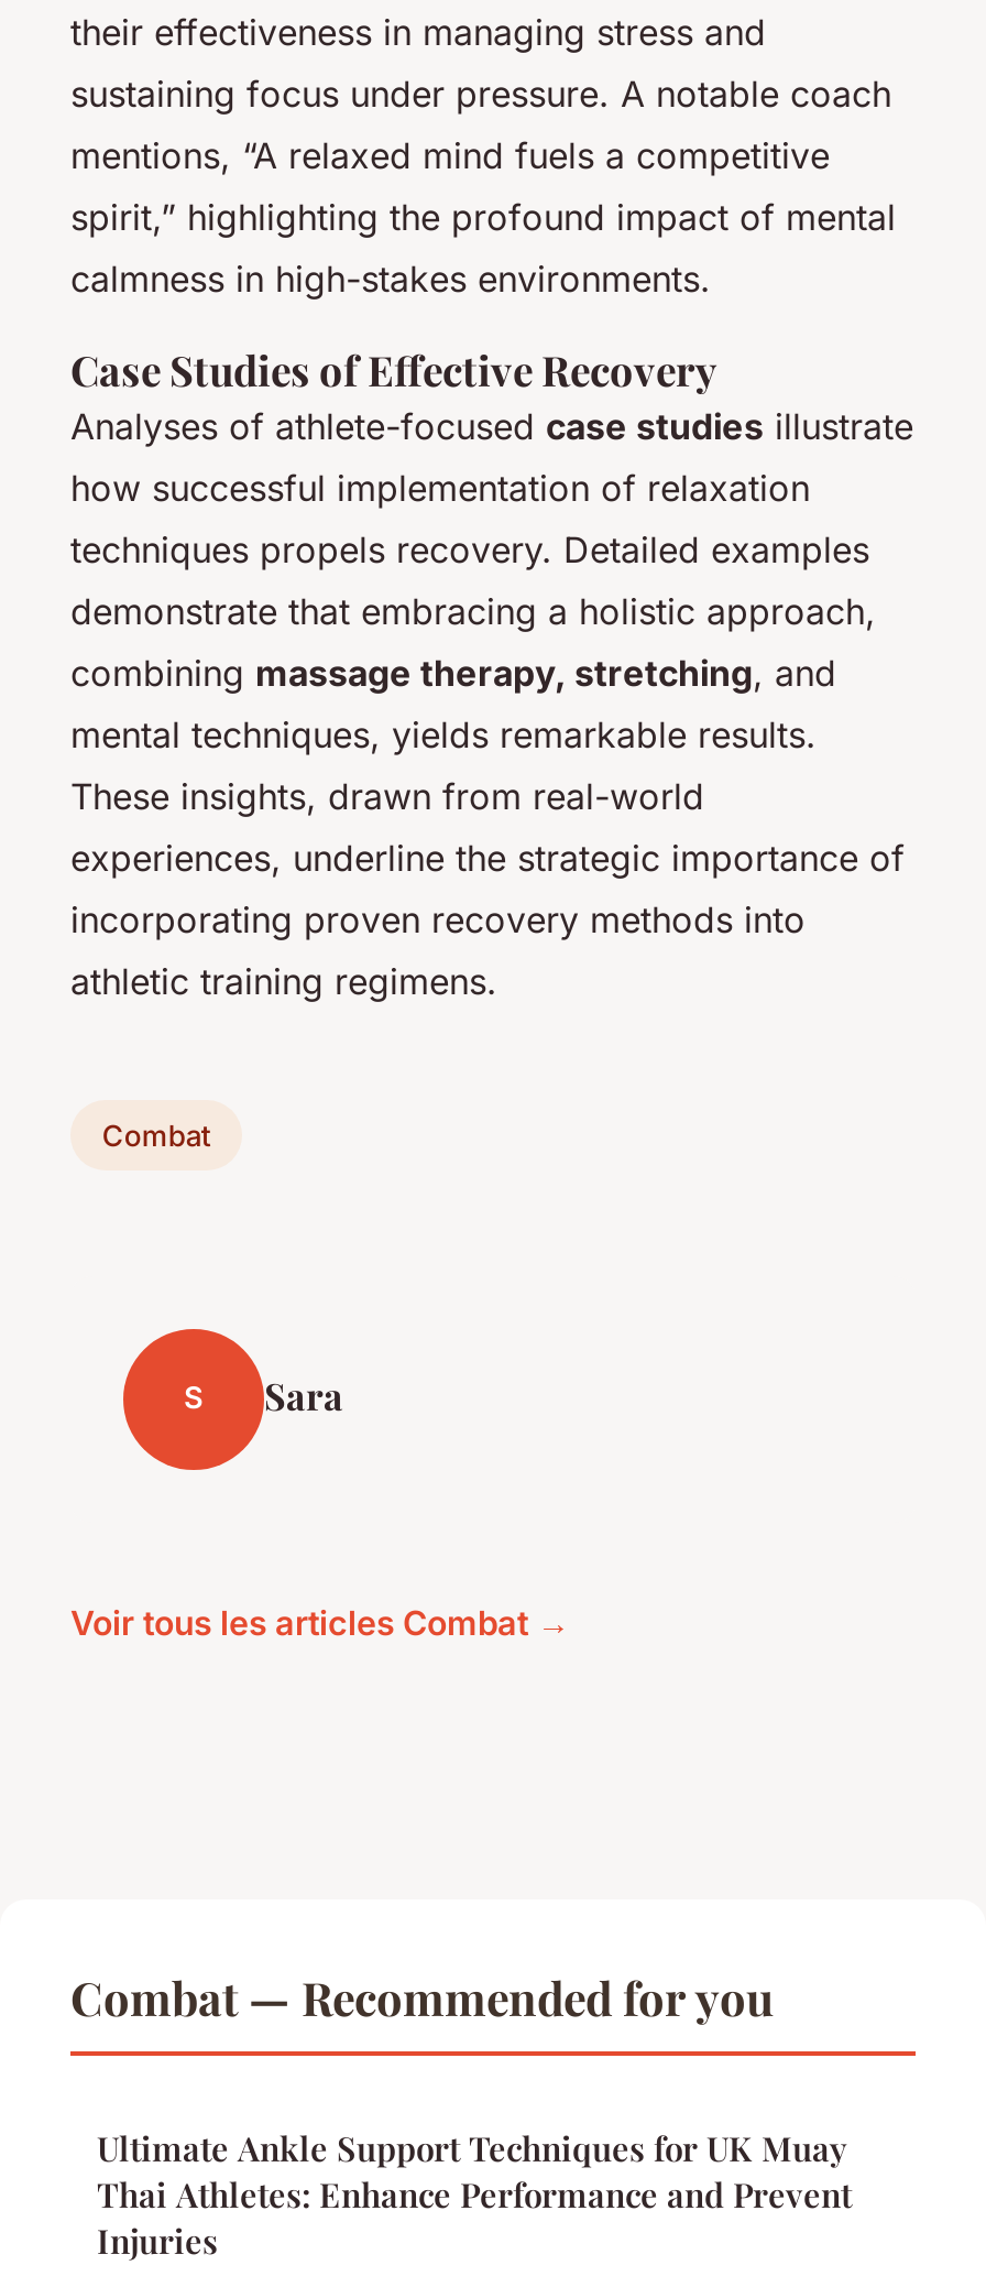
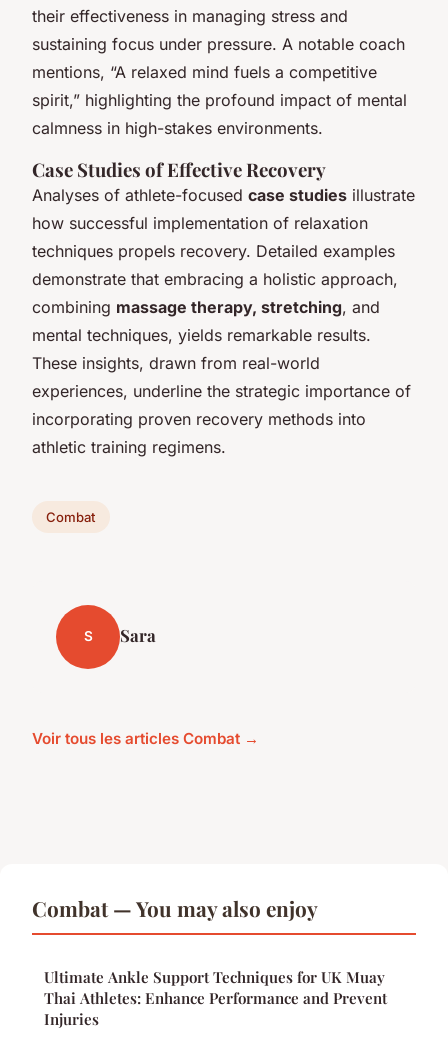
- Combat — Recommended for you
+ Combat — You may also enjoy
